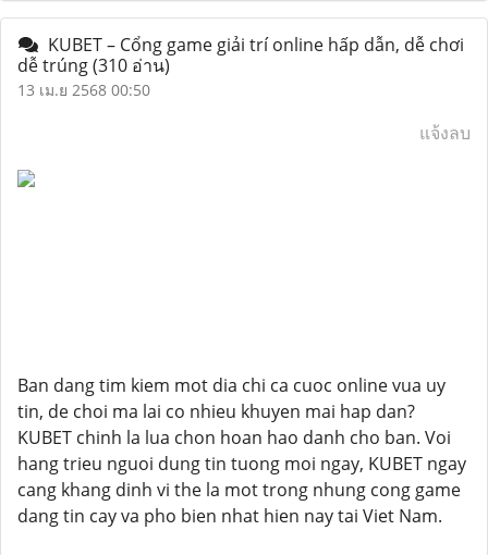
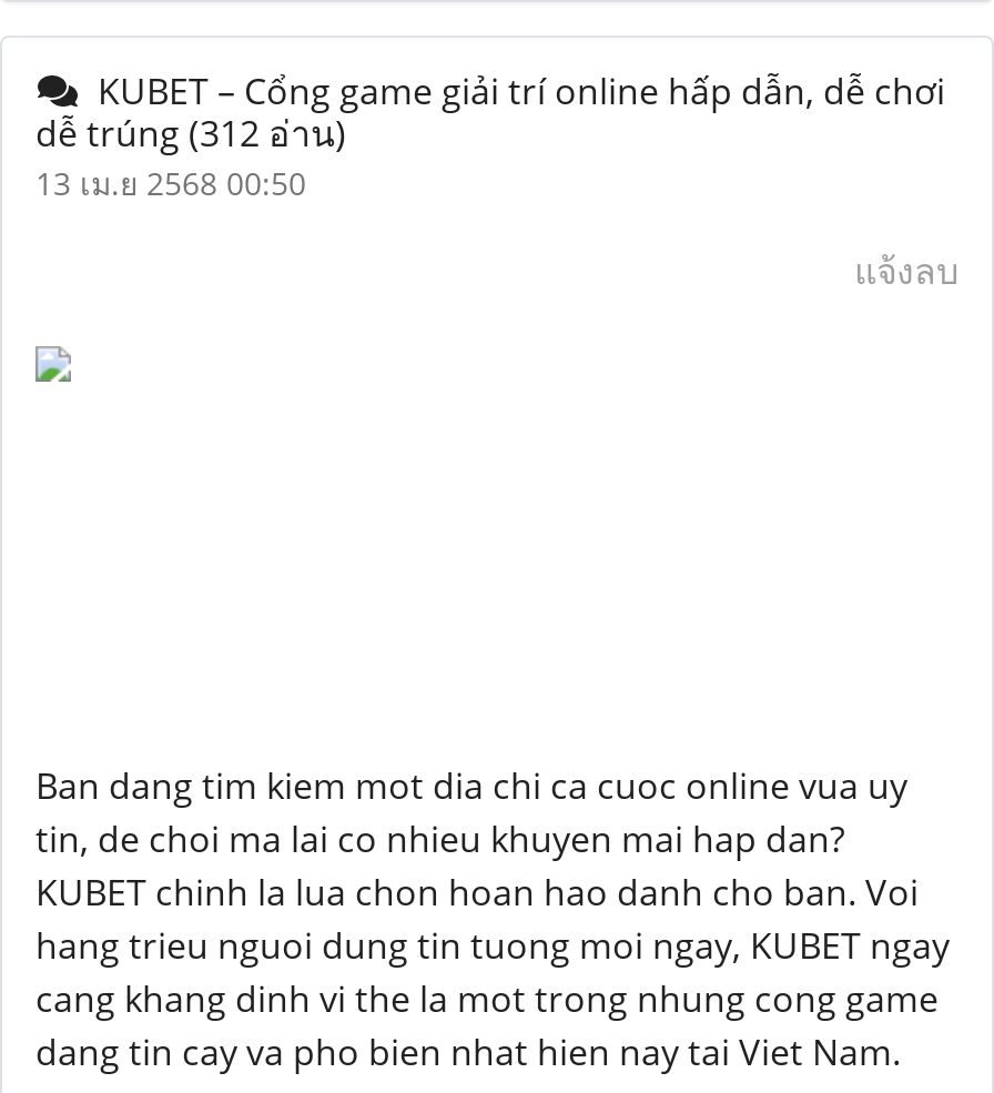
- dễ trúng (310 อ่าน)
+ dễ trúng (312 อ่าน)
